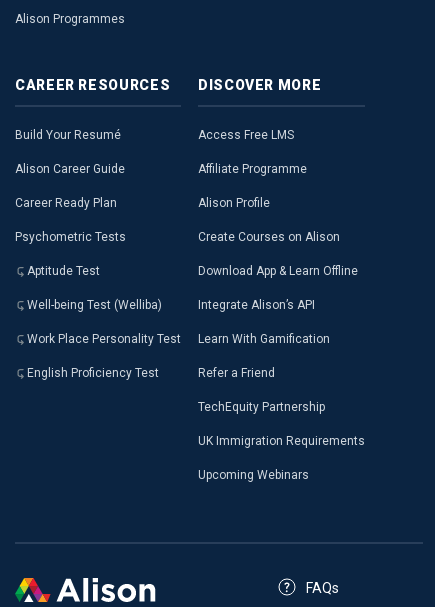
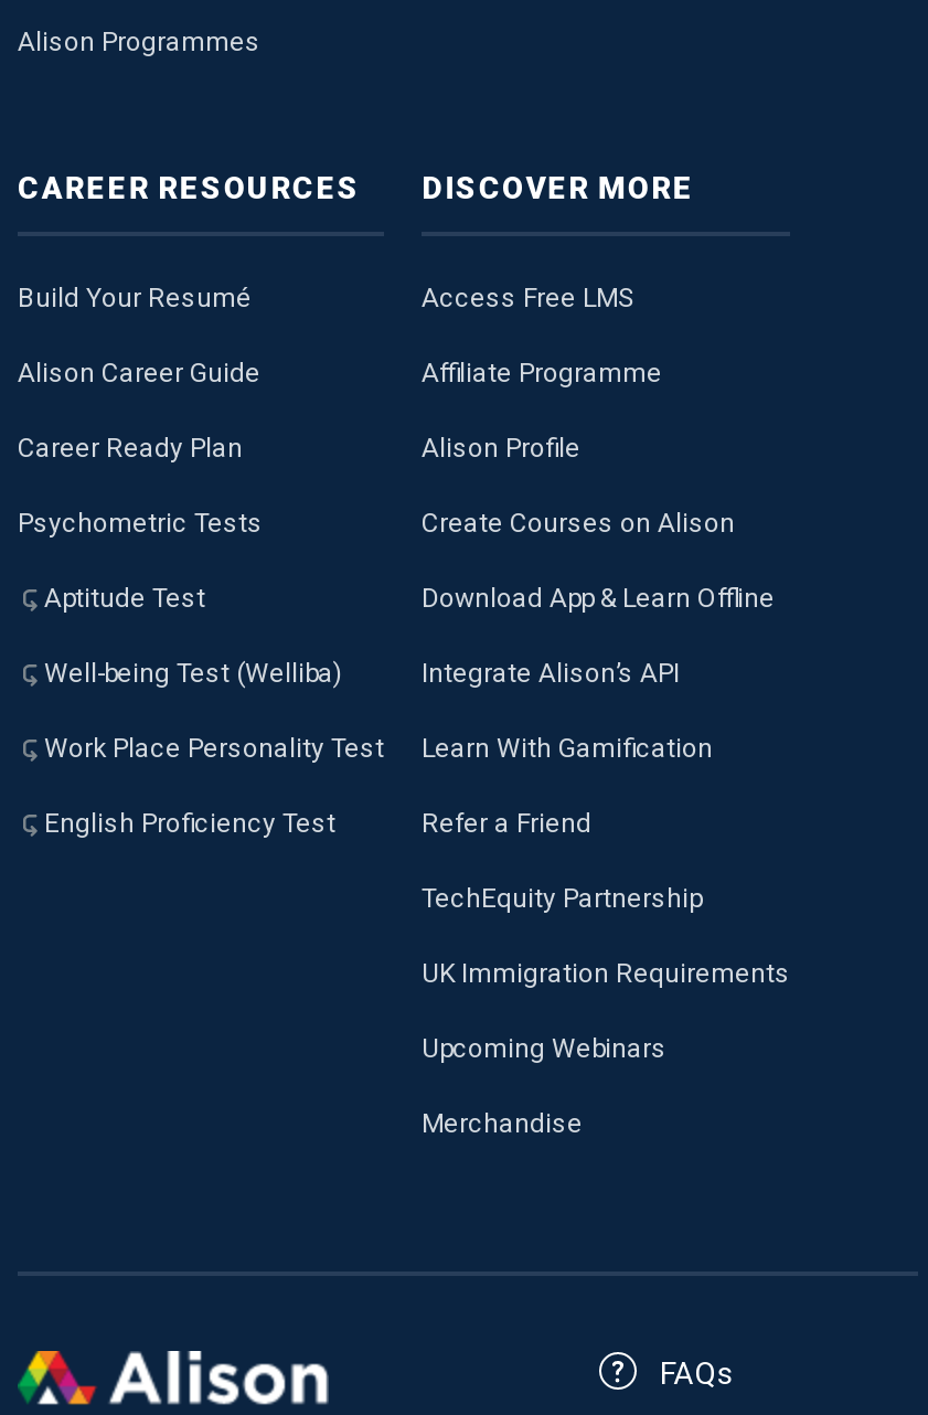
+ Merchandise
